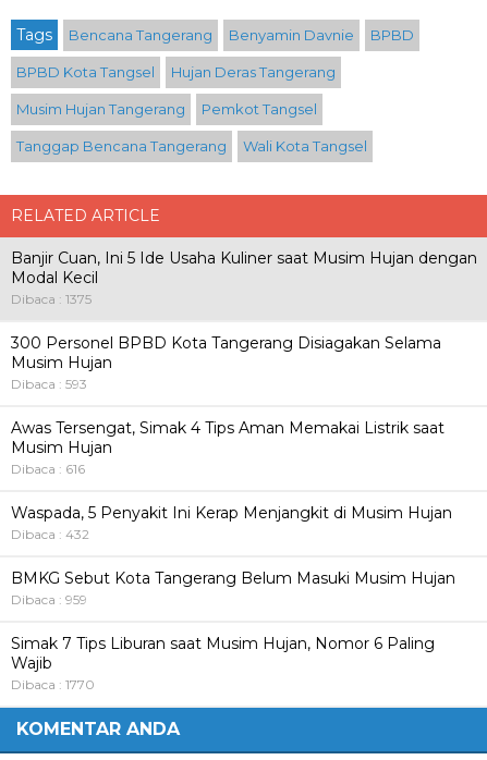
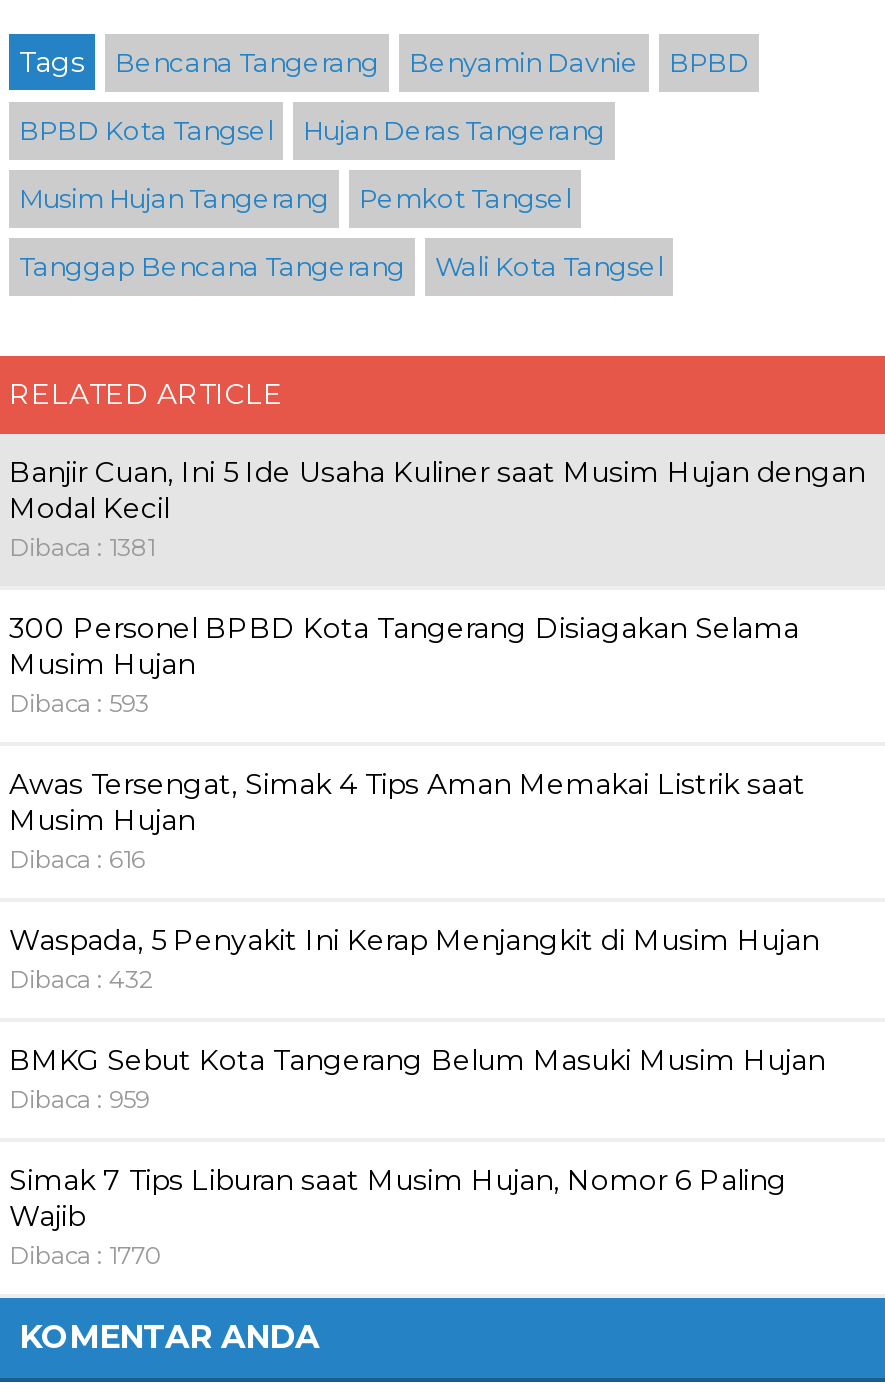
- Dibaca : 1375
+ Dibaca : 1381
